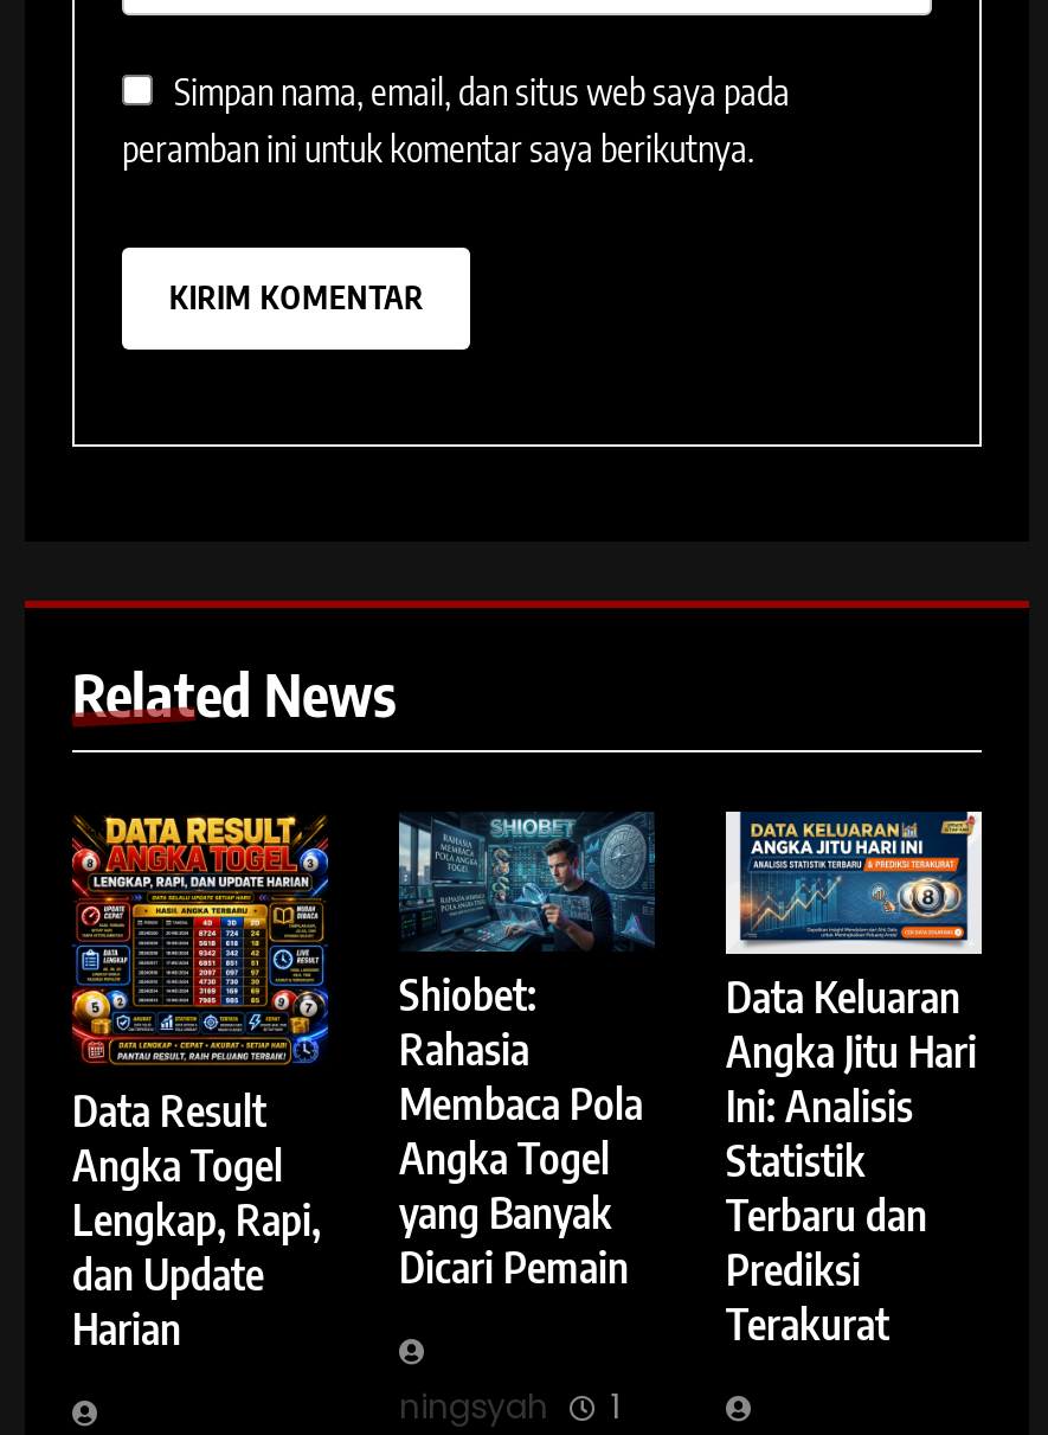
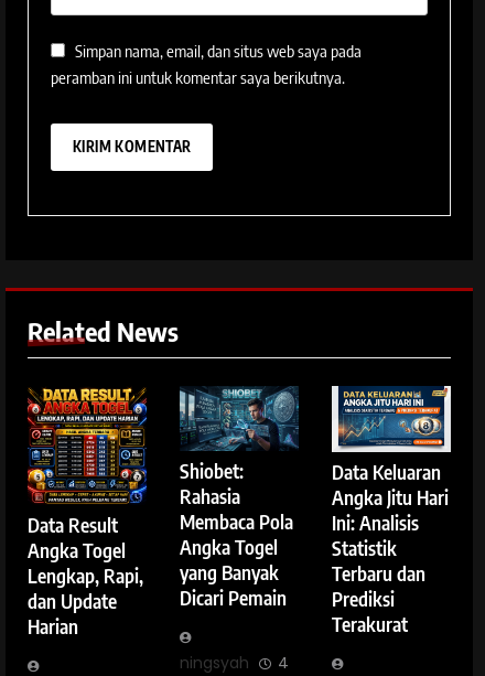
- ningsyah 1
+ ningsyah 4
